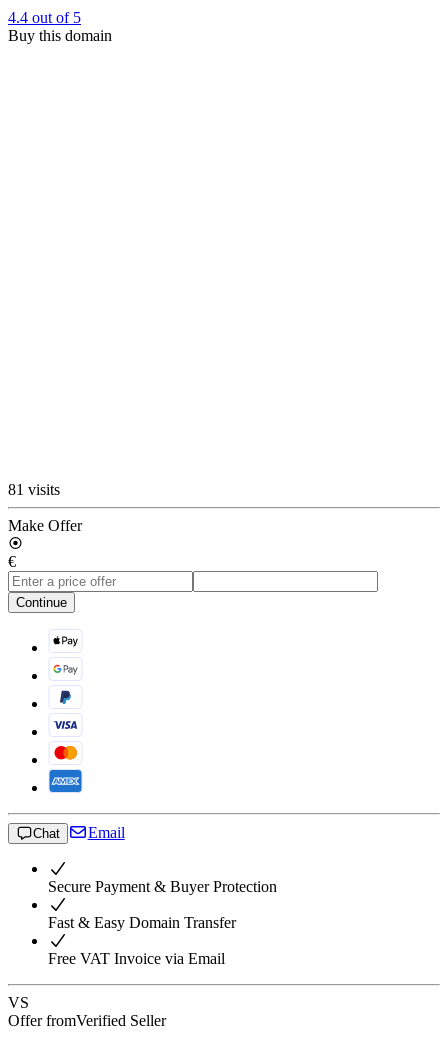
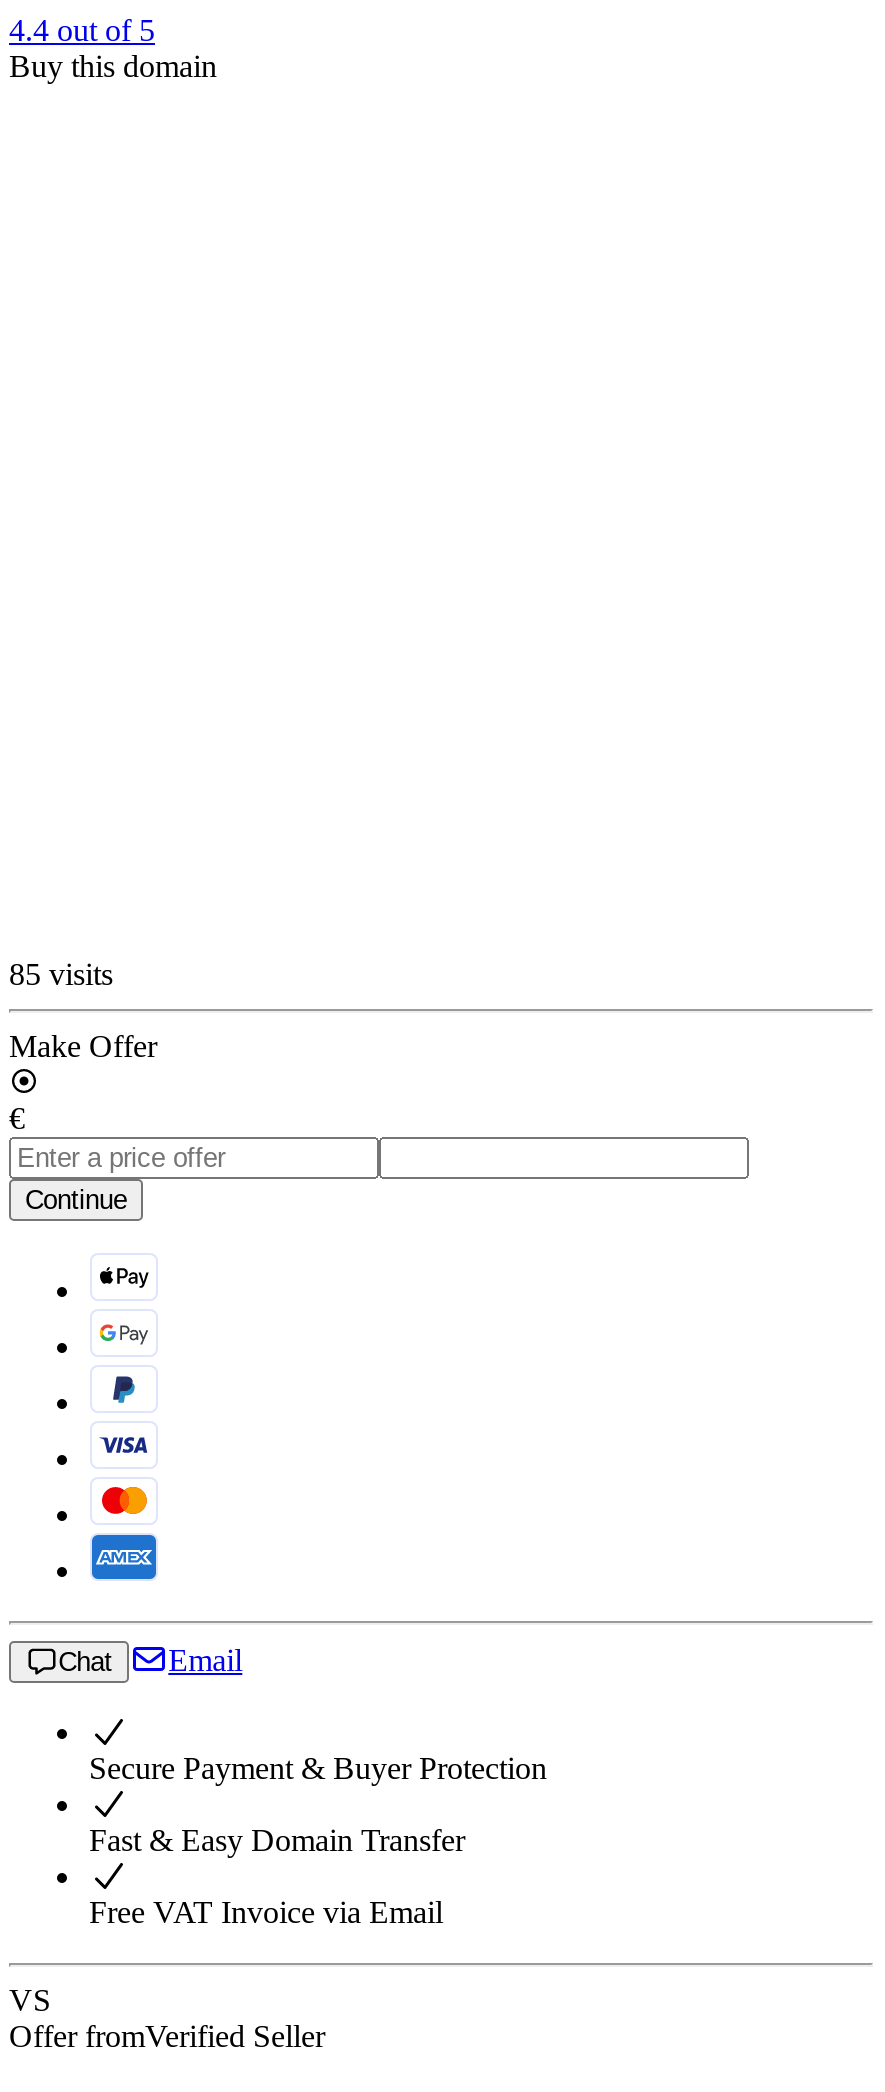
- 81 visits
+ 85 visits
